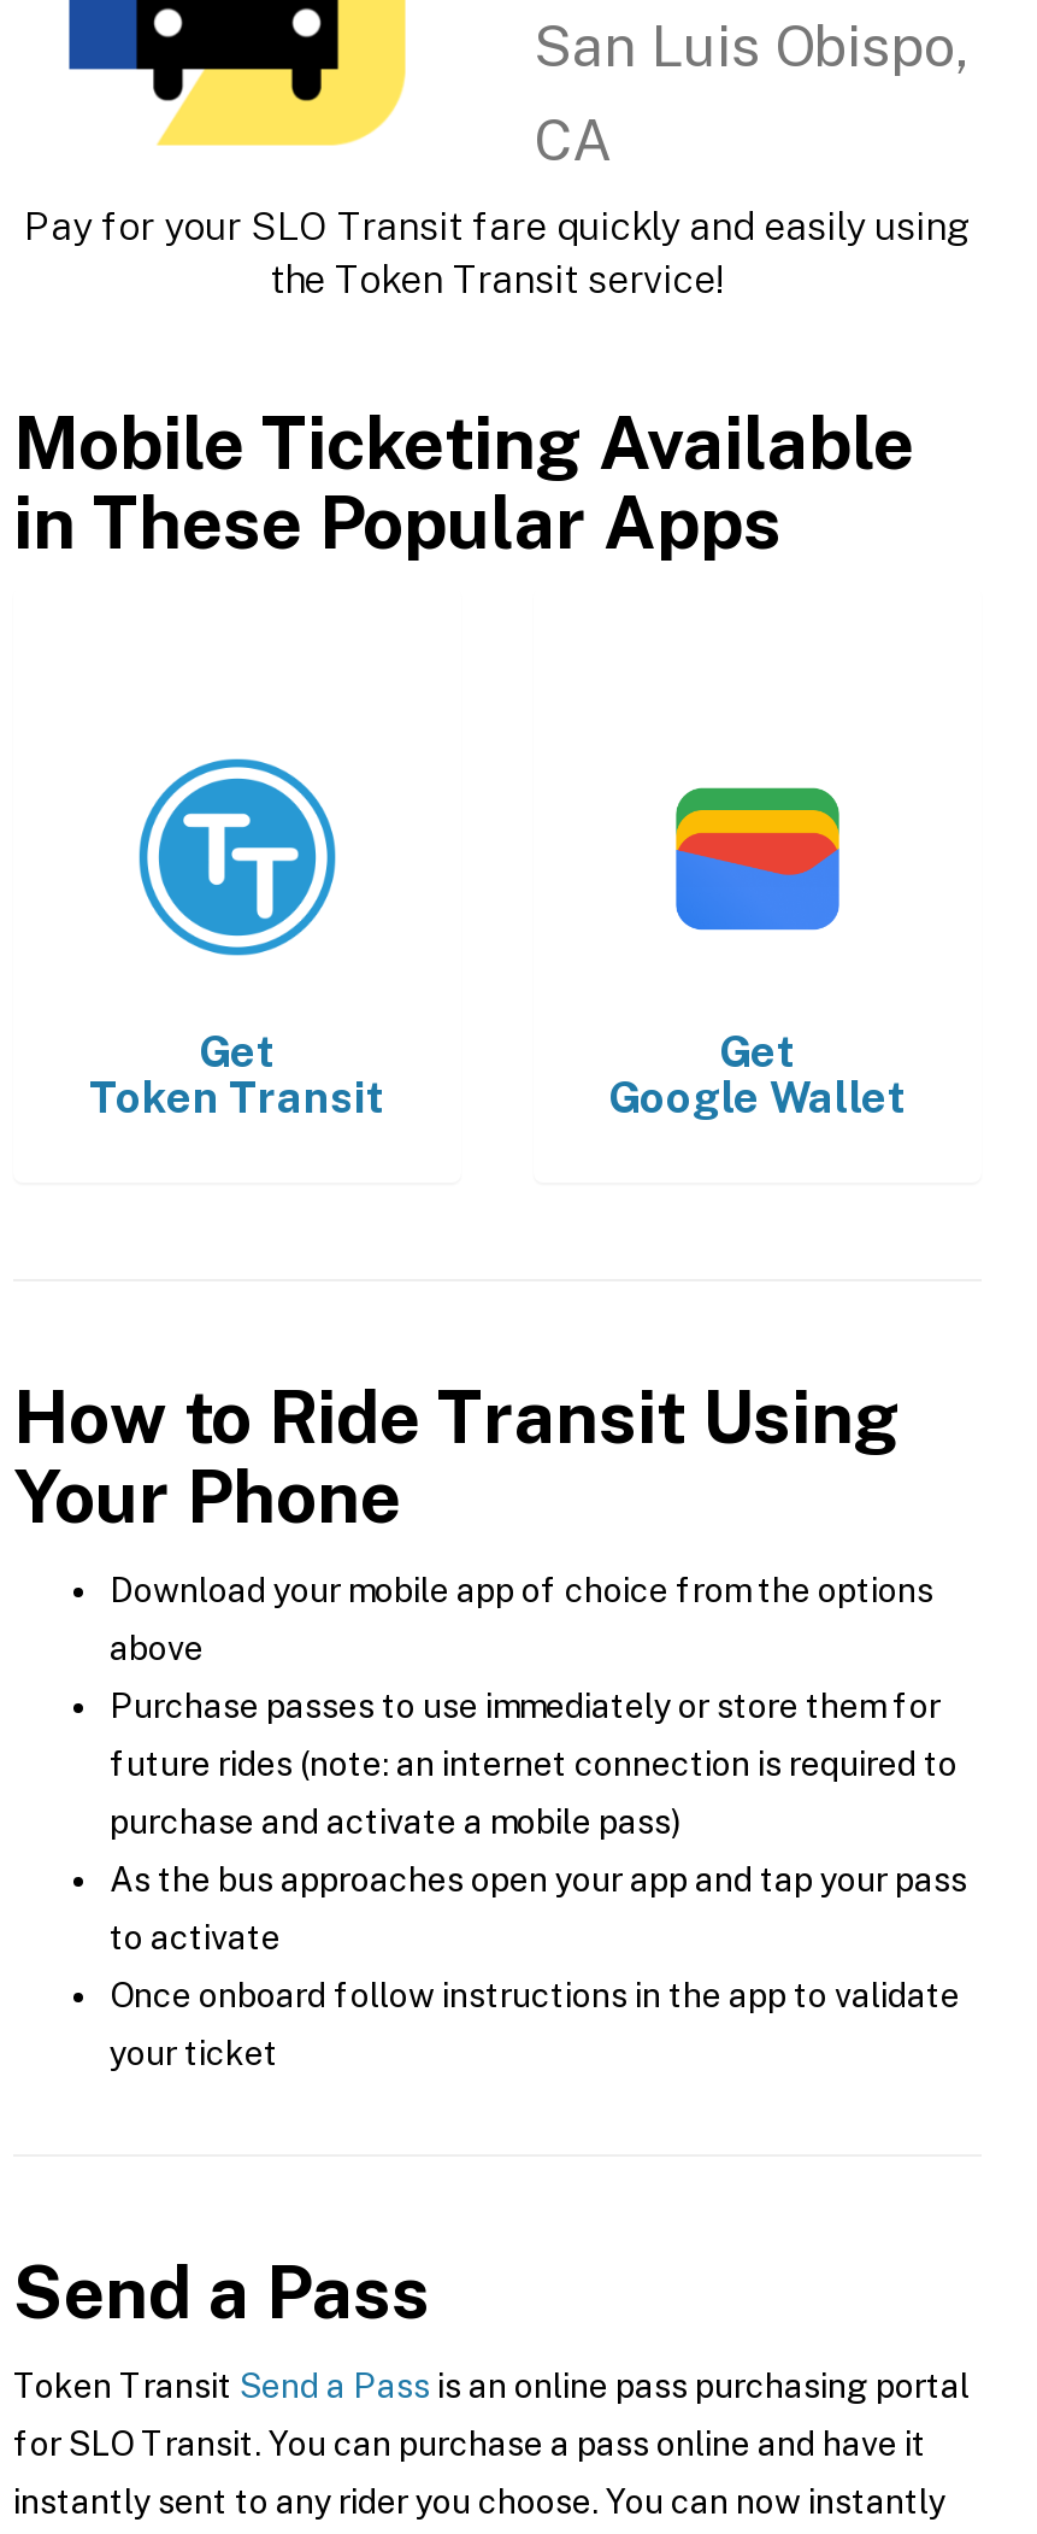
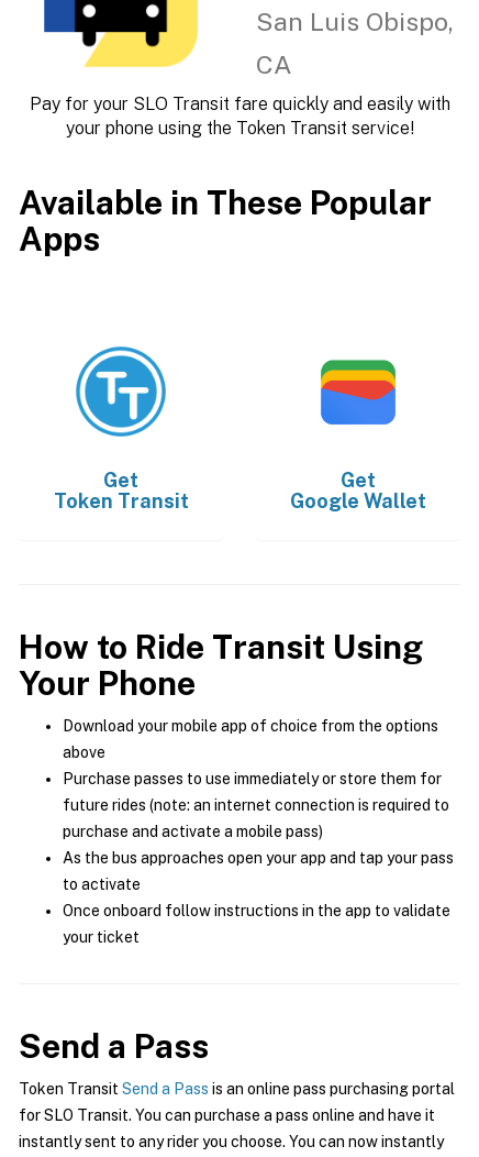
- Pay for your SLO Transit fare quickly and easily using
- the Token Transit service!
+ Pay for your SLO Transit fare quickly and easily with
+ your phone using the Token Transit service!

- Mobile Ticketing Available
- in These Popular Apps
+ Available in These Popular
+ Apps
